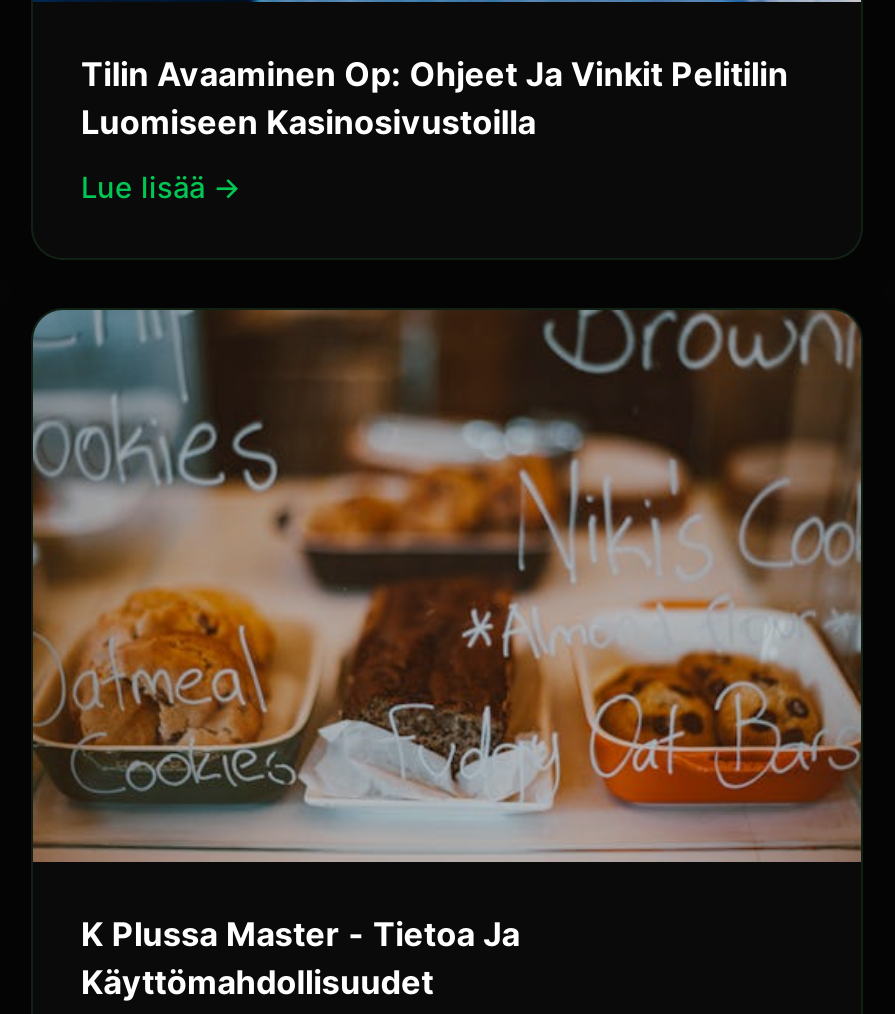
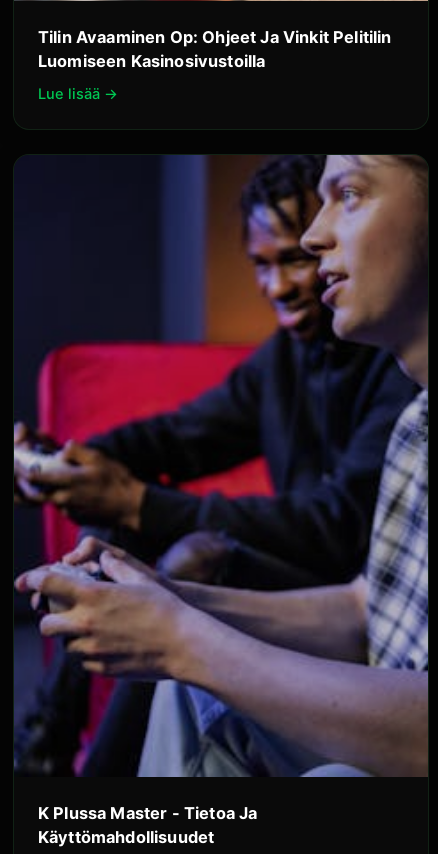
- [image]
+ [image]
